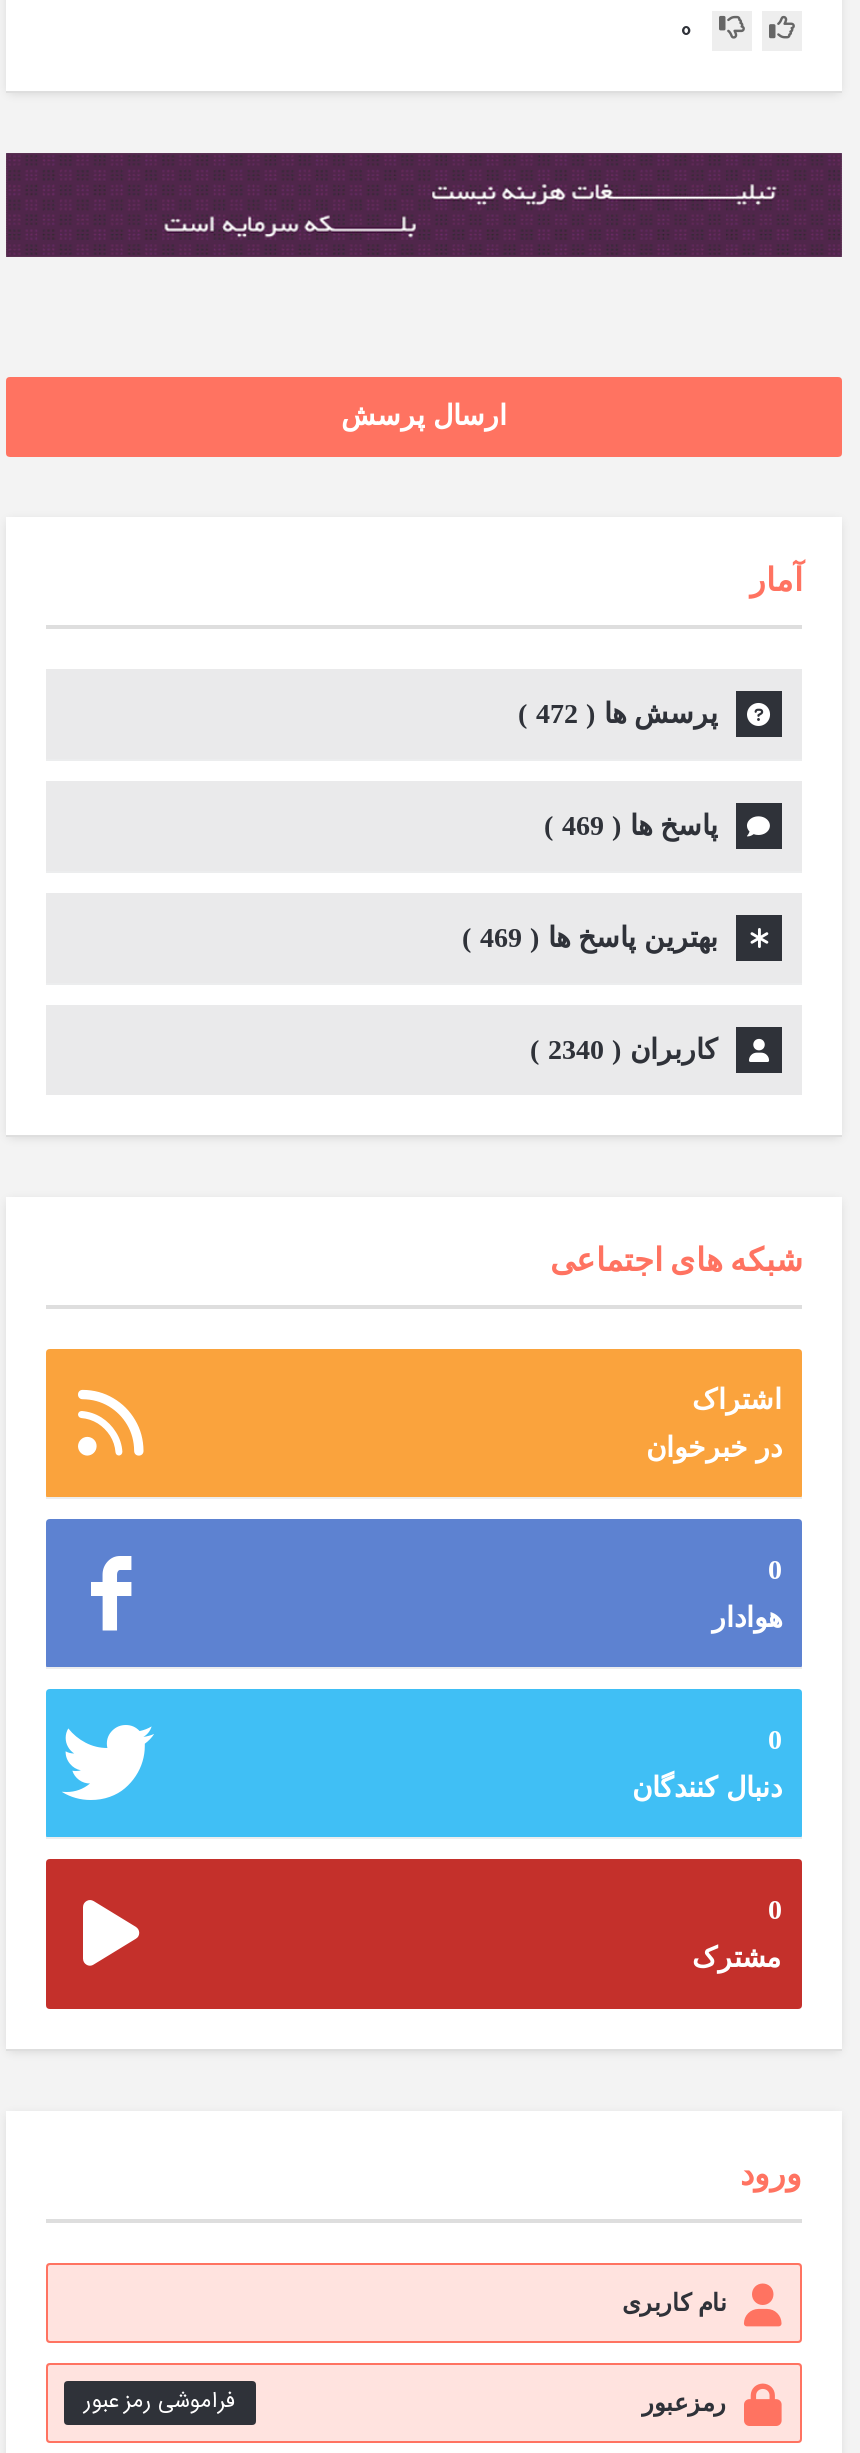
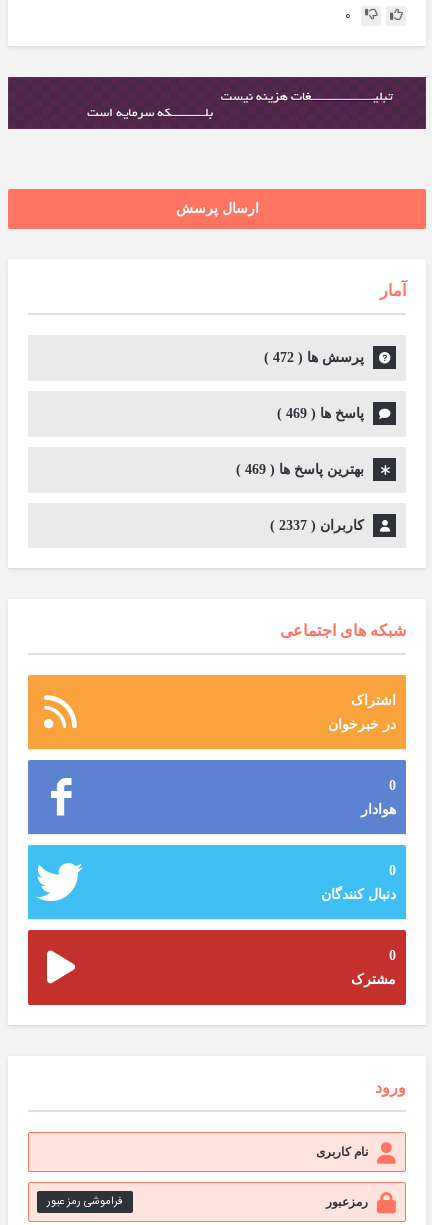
- کاربران (2340)
+ کاربران (2337)
